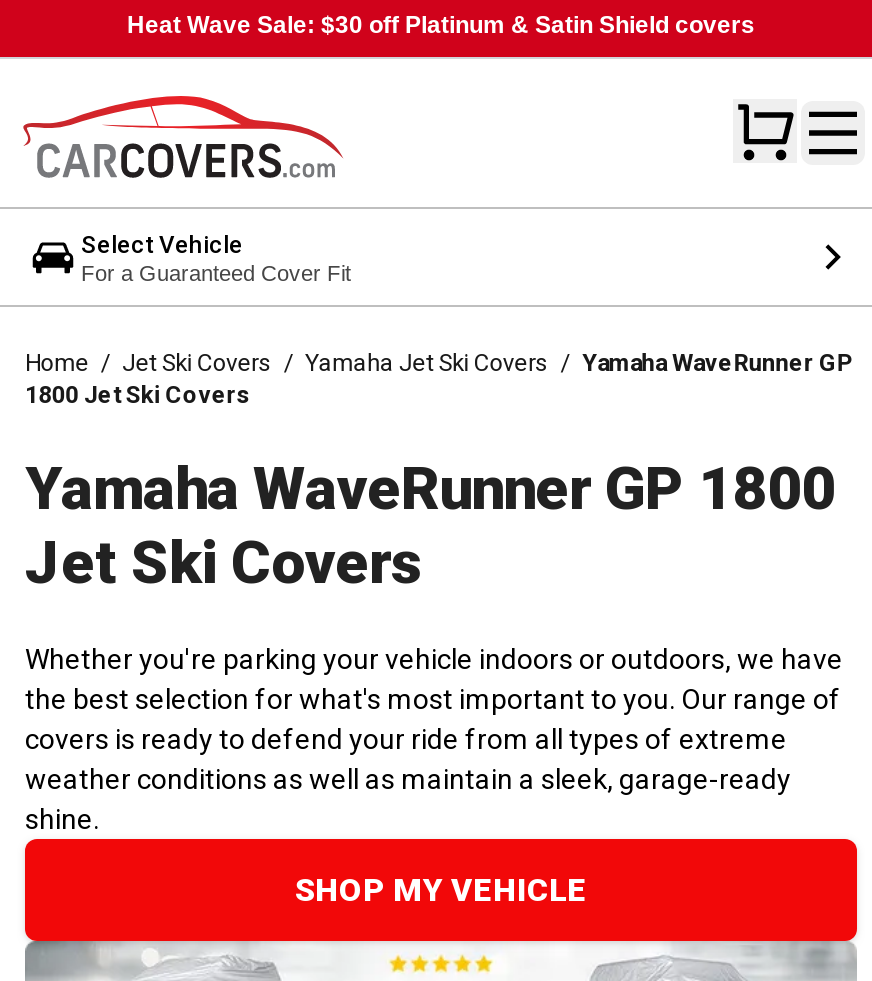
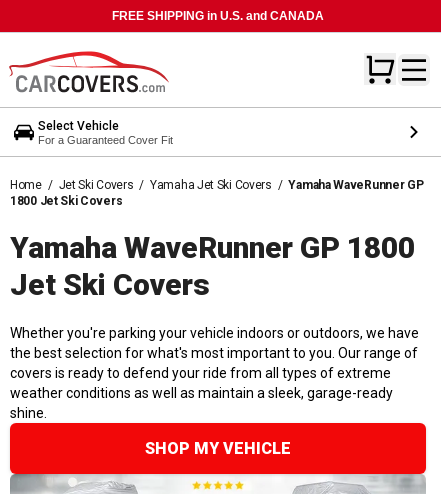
- Heat Wave Sale: $30 off Platinum & Satin Shield covers
+ FREE SHIPPING in U.S. and CANADA
